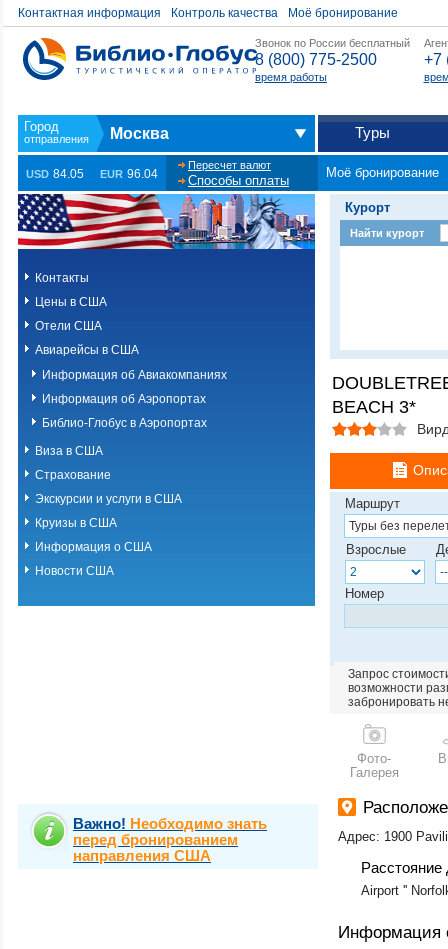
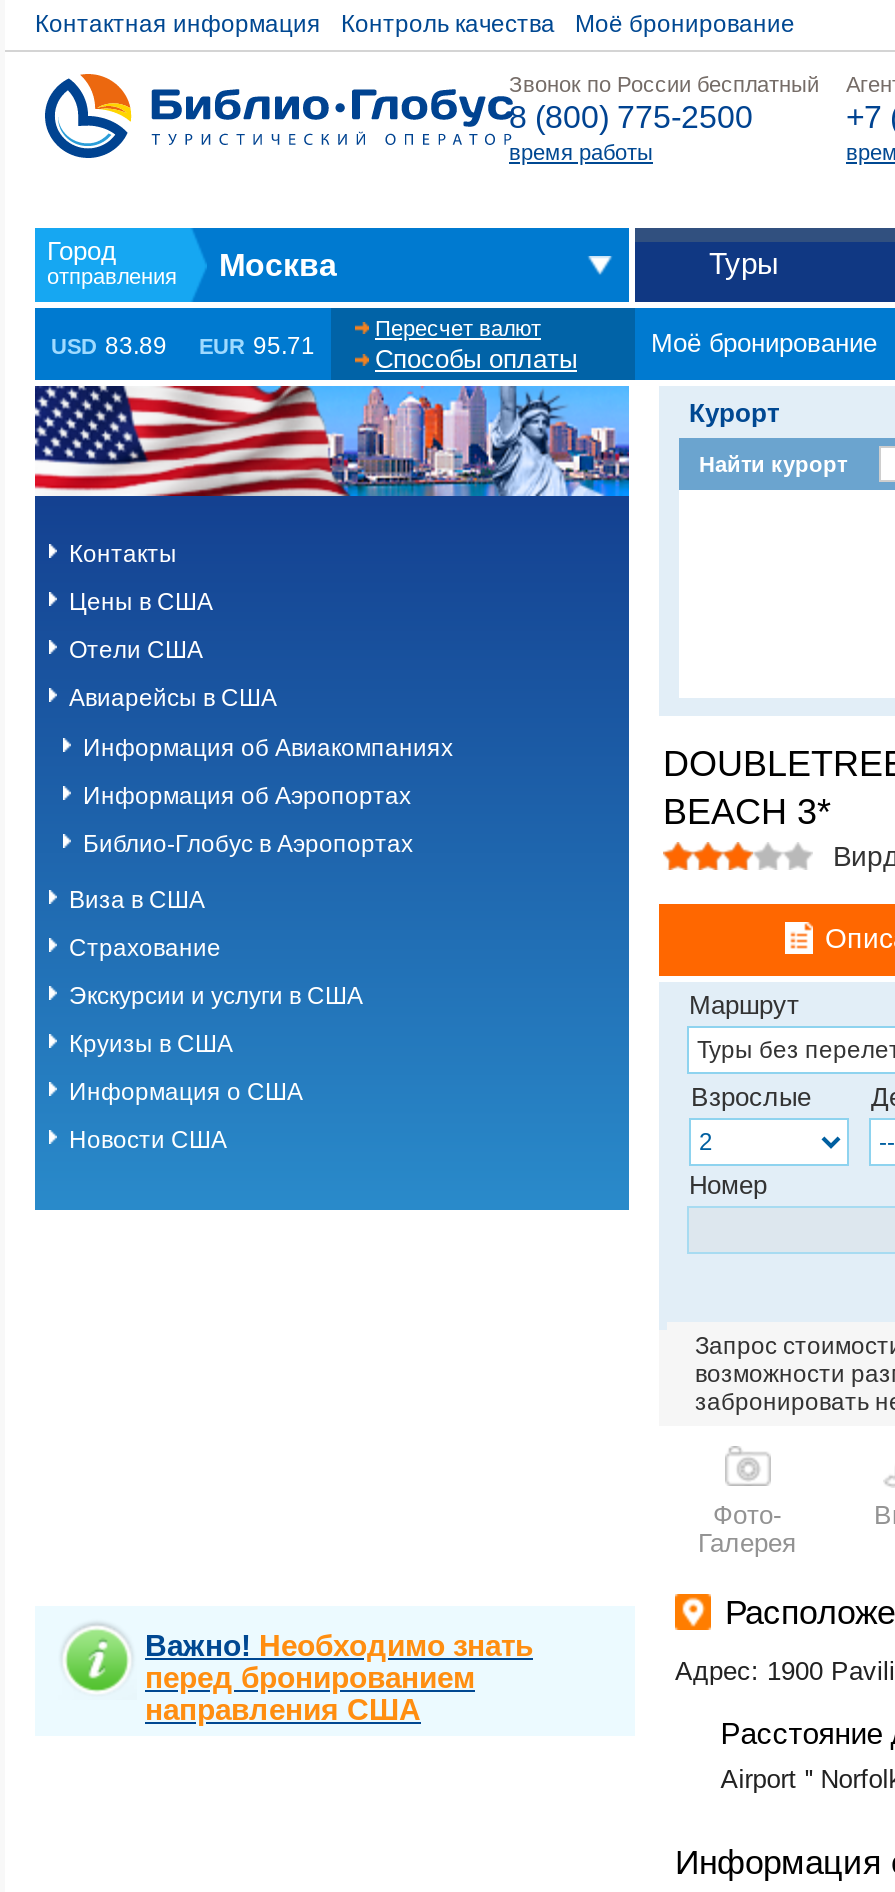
- USD 84.05
+ USD 83.89

- EUR 96.04
+ EUR 95.71
